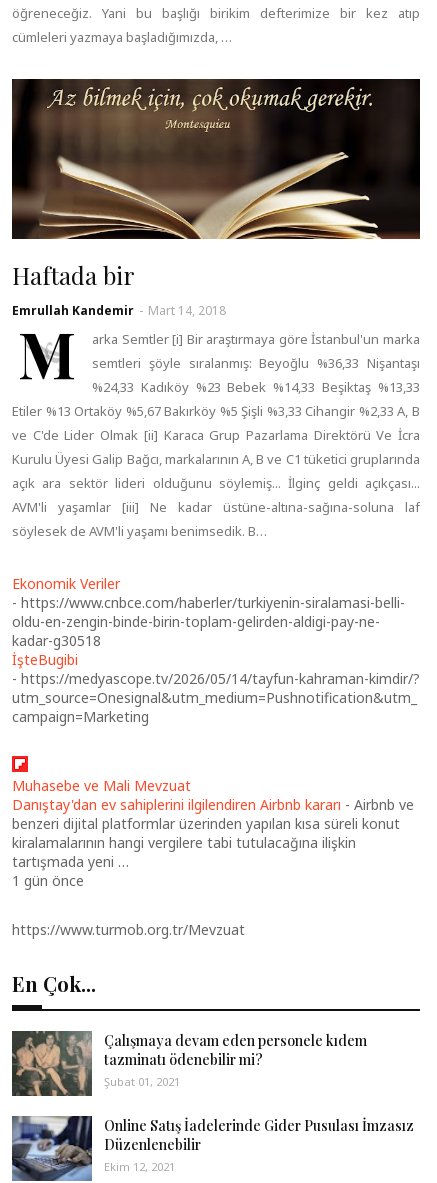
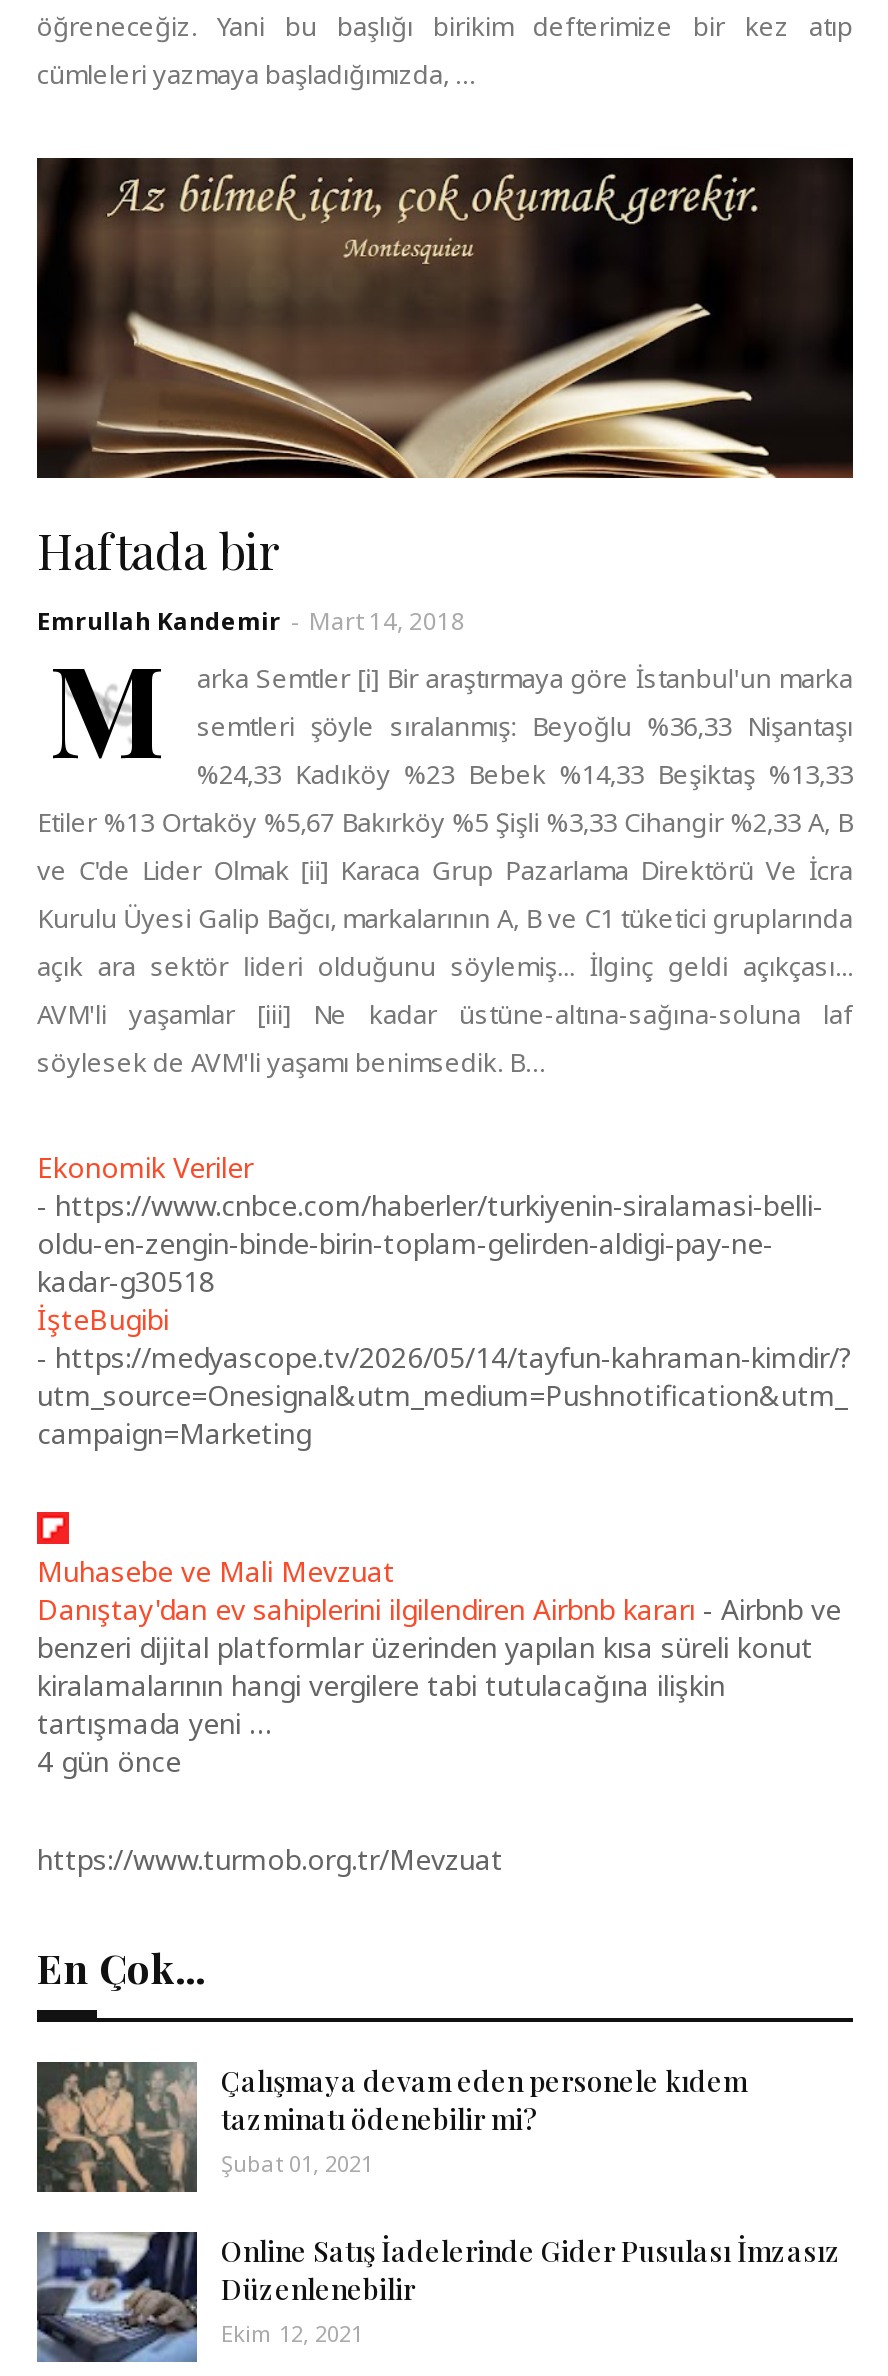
- 1 gün önce
+ 4 gün önce
